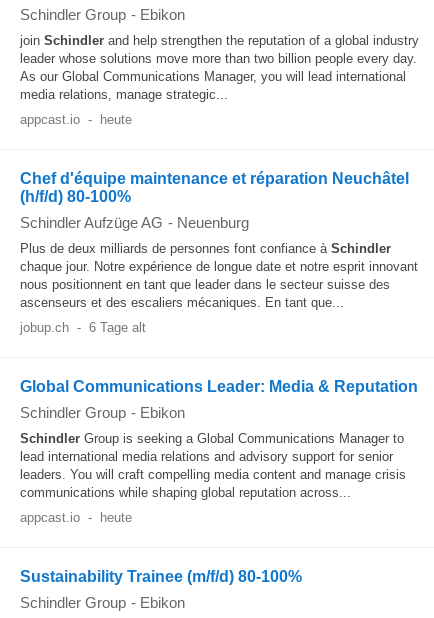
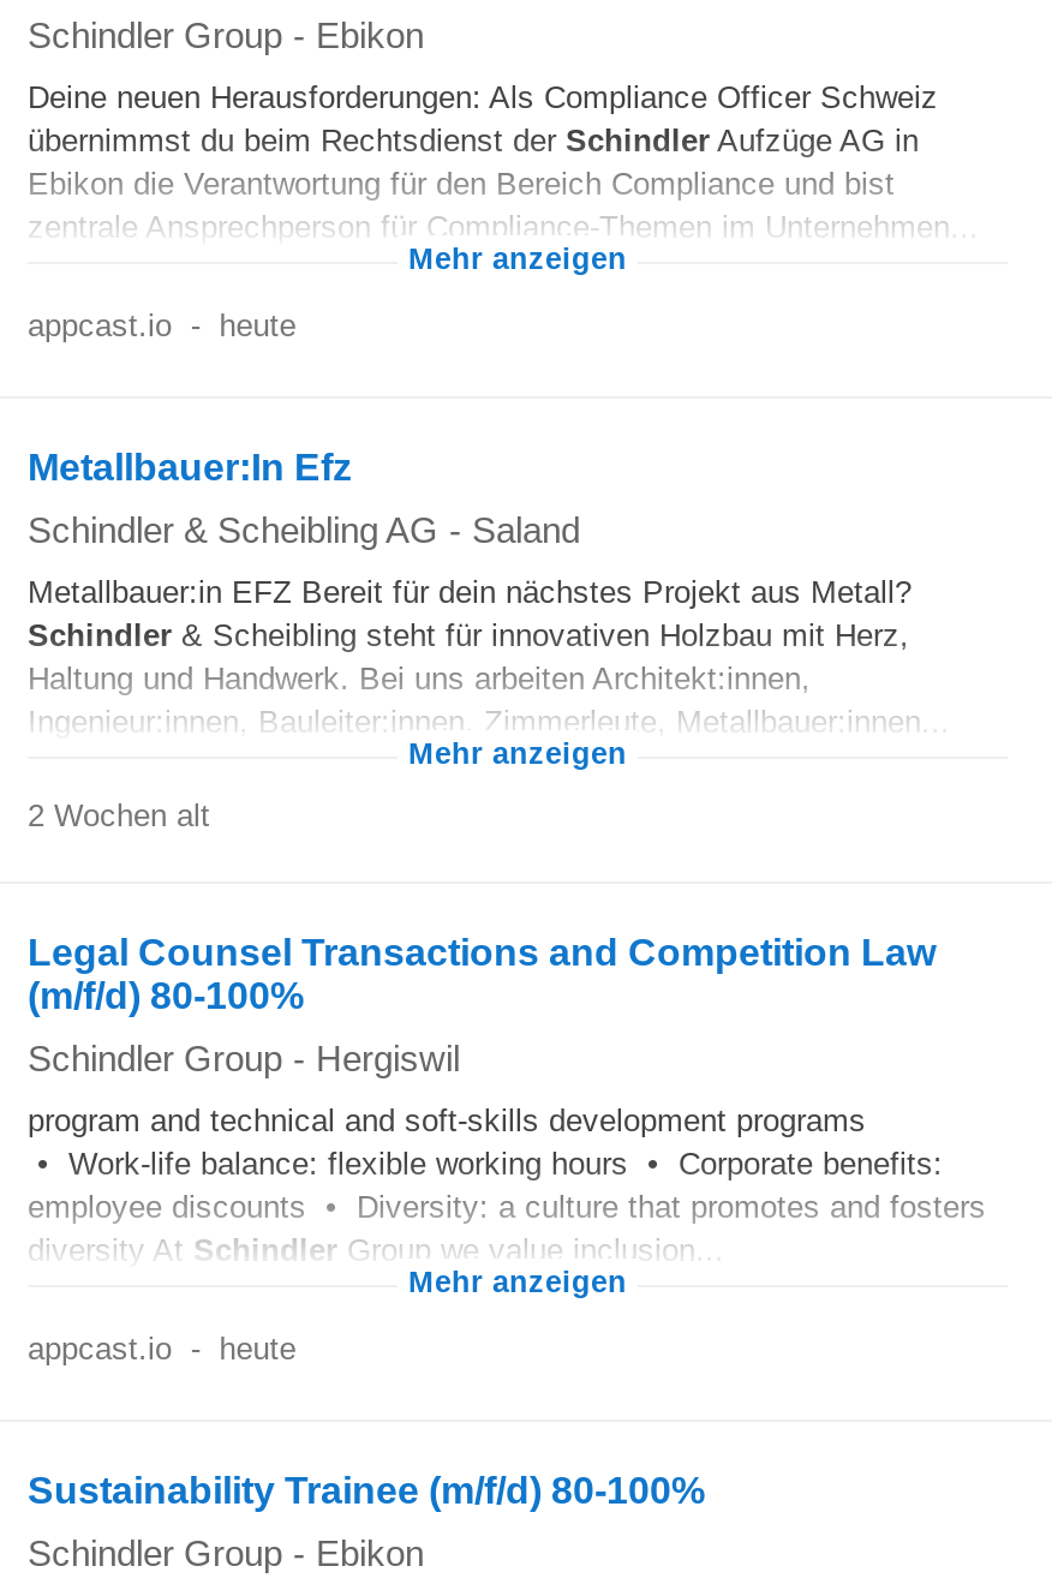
- join Schindler and help strengthen the reputation of a global industry
- leader whose solutions move more than two billion people every day.
- As our Global Communications Manager, you will lead international
- media relations, manage strategic...
+ Deine neuen Herausforderungen: Als Compliance Officer Schweiz
+ übernimmst du beim Rechtsdienst der Schindler Aufzüge AG in
+ Ebikon die Verantwortung für den Bereich Compliance und bist
+ zentrale Ansprechperson für Compliance-Themen im Unternehmen...
+ Mehr anzeigen

- Chef d'équipe maintenance et réparation Neuchâtel
- (h/f/d) 80-100%
+ Metallbauer:In Efz

- Schindler Aufzüge AG - Neuenburg
+ Schindler & Scheibling AG - Saland

- Plus de deux milliards de personnes font confiance à Schindler
- chaque jour. Notre expérience de longue date et notre esprit innovant
- nous positionnent en tant que leader dans le secteur suisse des
- ascenseurs et des escaliers mécaniques. En tant que...
+ Metallbauer:in EFZ Bereit für dein nächstes Projekt aus Metall?
+ Schindler & Scheibling steht für innovativen Holzbau mit Herz,
+ Haltung und Handwerk. Bei uns arbeiten Architekt:innen,
+ Ingenieur:innen, Bauleiter:innen, Zimmerleute, Metallbauer:innen...
+ Mehr anzeigen

- jobup.ch - 6 Tage alt
+ 2 Wochen alt

- Global Communications Leader: Media & Reputation
+ Legal Counsel Transactions and Competition Law
+ (m/f/d) 80-100%

- Schindler Group - Ebikon
+ Schindler Group - Hergiswil

- Schindler Group is seeking a Global Communications Manager to
- lead international media relations and advisory support for senior
- leaders. You will craft compelling media content and manage crisis
- communications while shaping global reputation across...
+ program and technical and soft‑skills development programs
+ • Work‑life balance: flexible working hours • Corporate benefits:
+ employee discounts • Diversity: a culture that promotes and fosters
+ diversity At Schindler Group we value inclusion...
+ Mehr anzeigen
